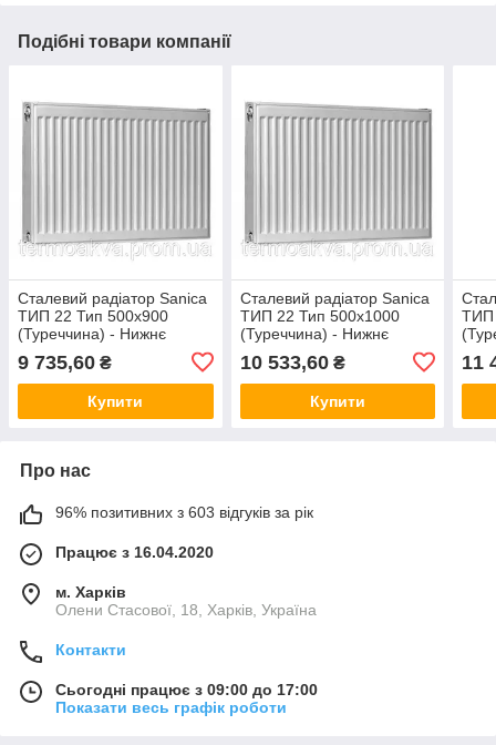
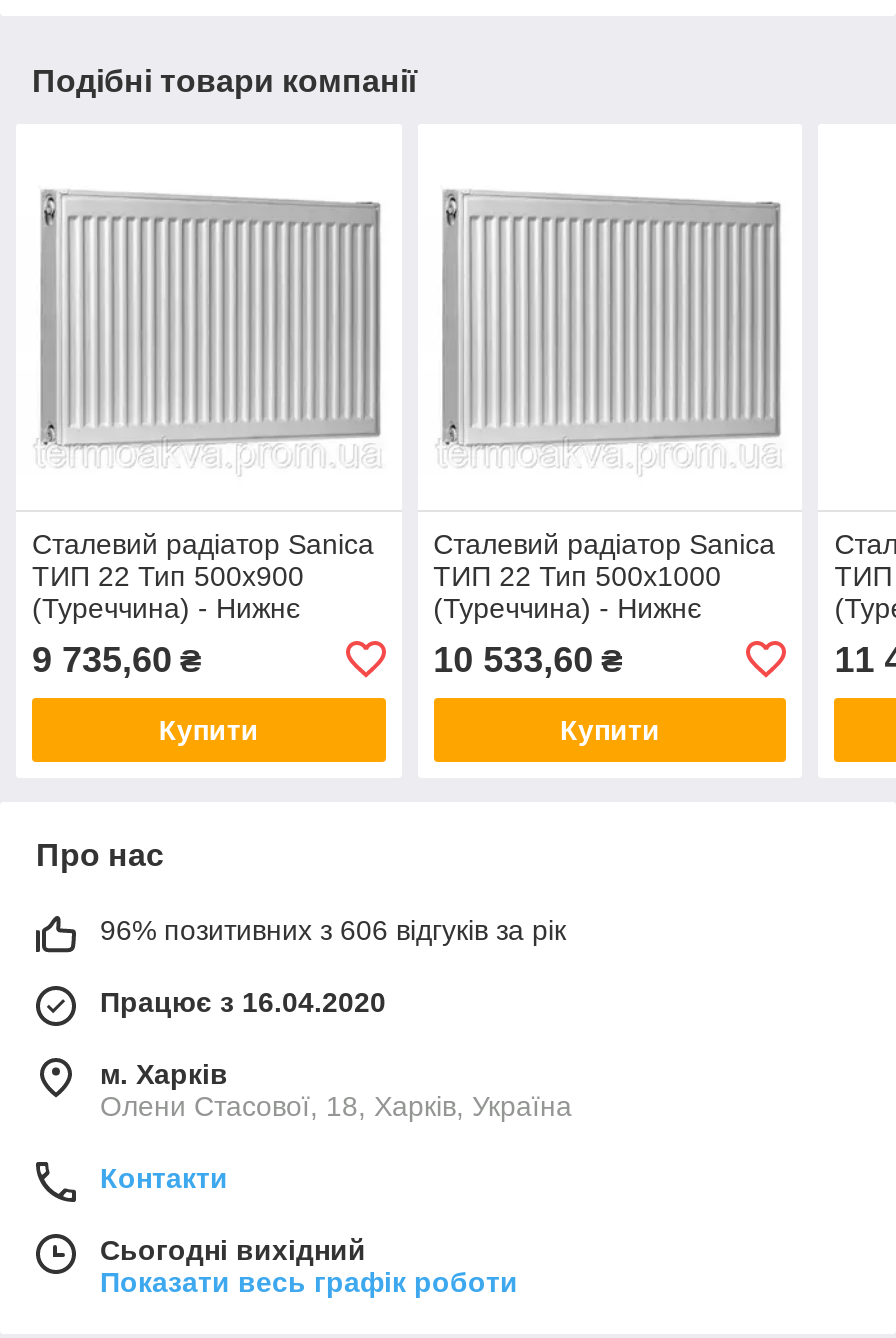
- 96% позитивних з 603 відгуків за рік
+ 96% позитивних з 606 відгуків за рік

- Сьогодні працює з 09:00 до 17:00
+ Сьогодні вихідний
